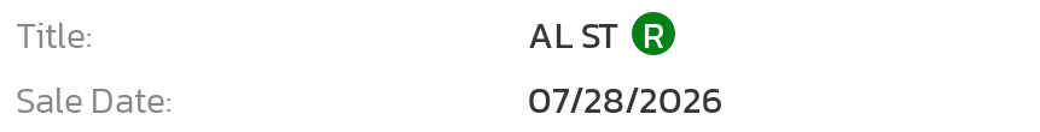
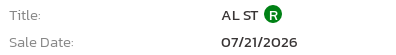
- 07/28/2026
+ 07/21/2026
